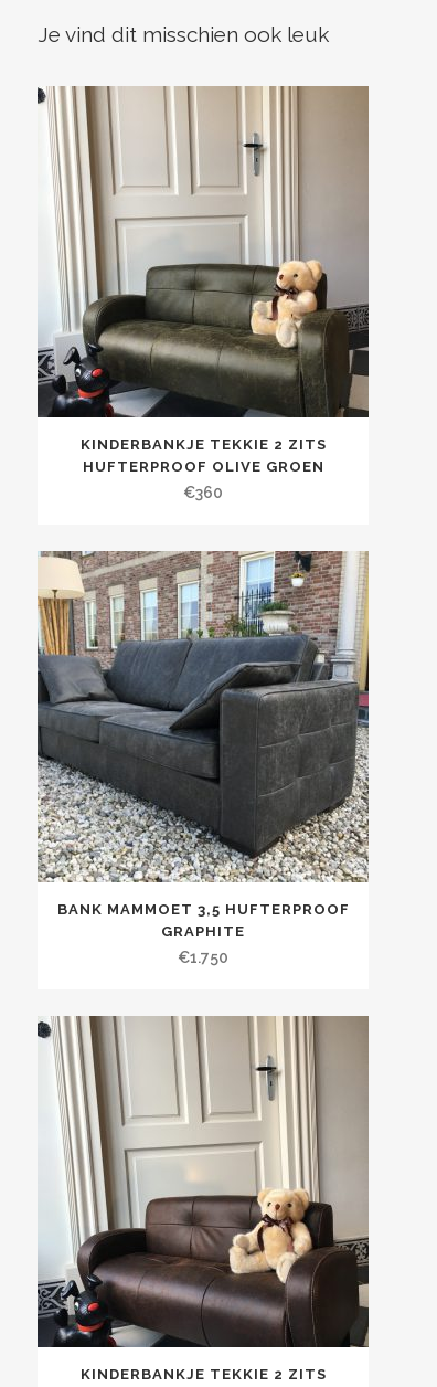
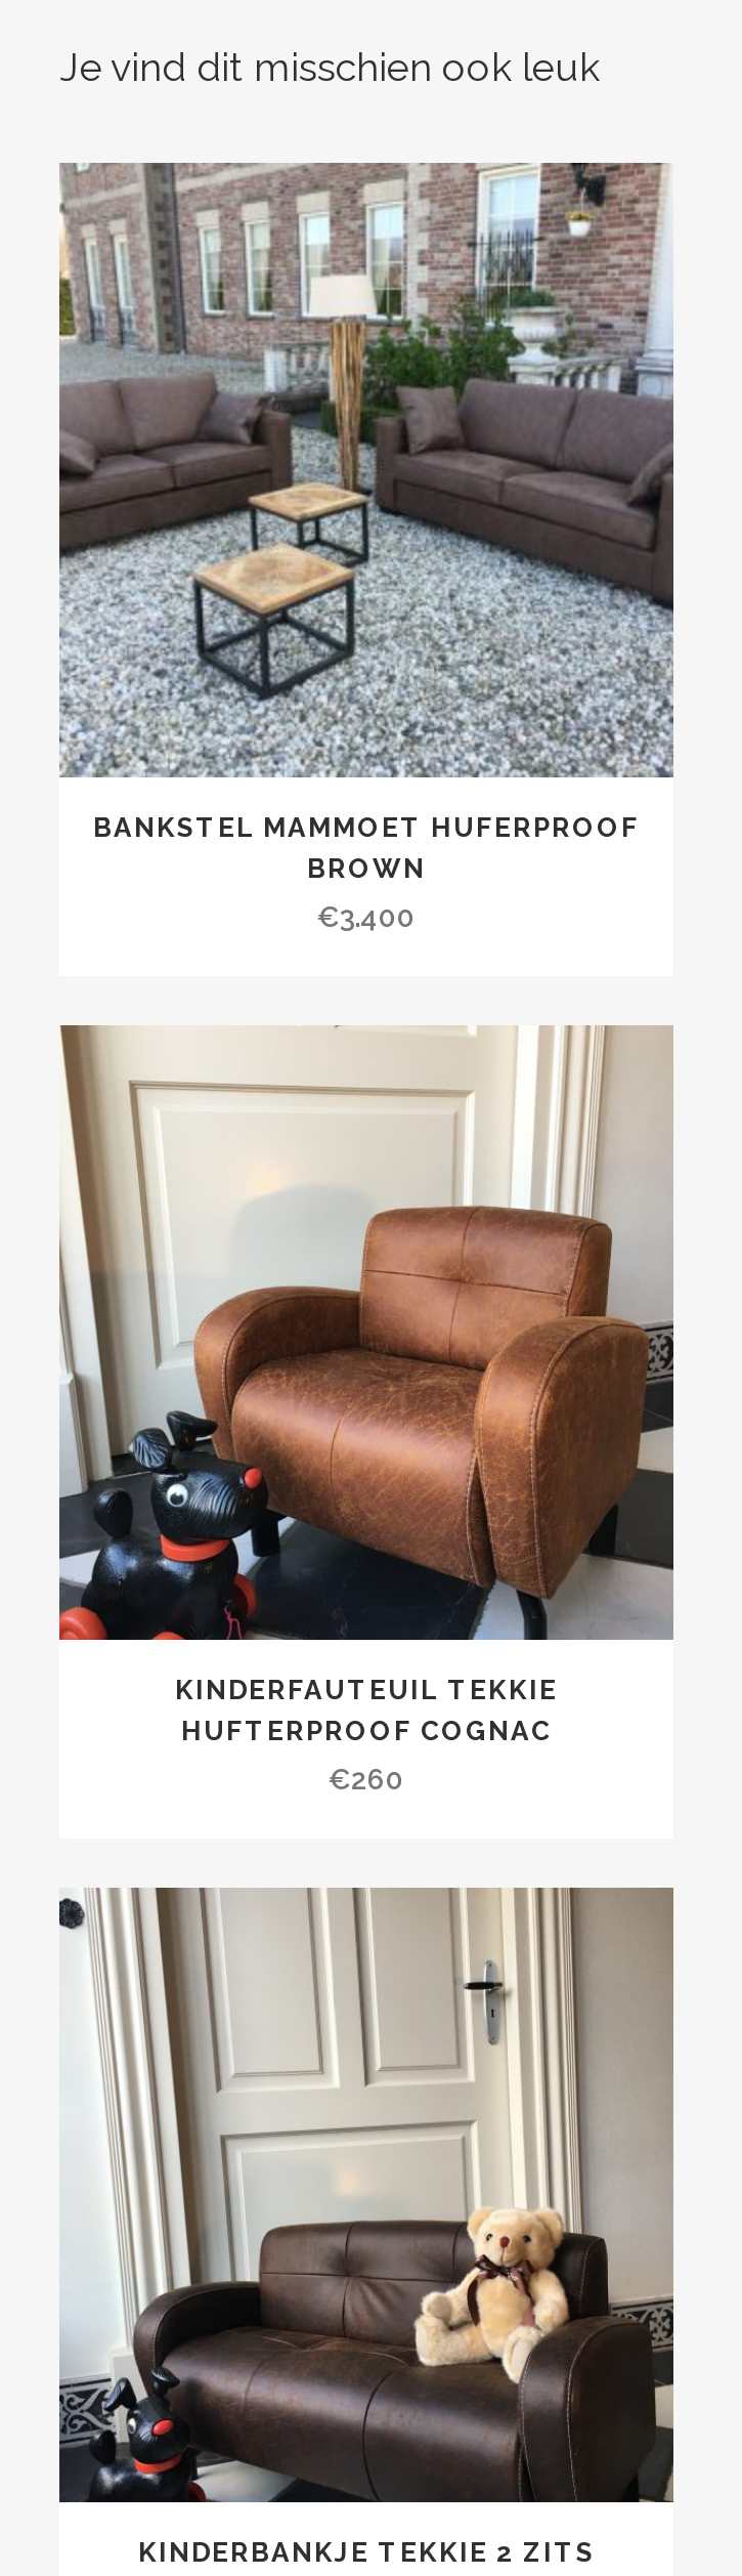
- [image]
- KINDERBANKJE TEKKIE 2 ZITS
- HUFTERPROOF OLIVE GROEN
+ [image]
+ BANKSTEL MAMMOET HUFERPROOF
+ BROWN

- €360
+ €3.400

- [image]
- BANK MAMMOET 3,5 HUFTERPROOF
- GRAPHITE
+ [image]
+ KINDERFAUTEUIL TEKKIE
+ HUFTERPROOF COGNAC

- €1.750
+ €260
